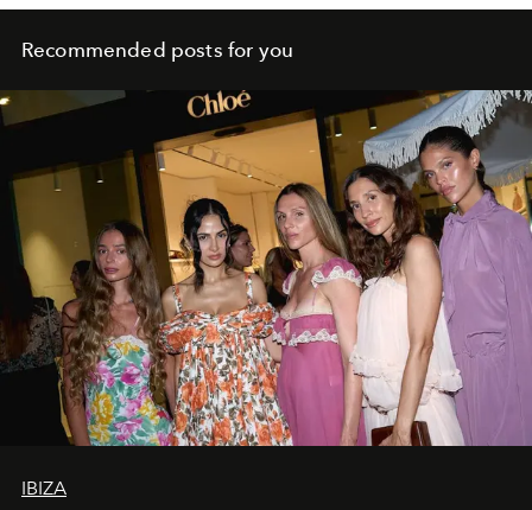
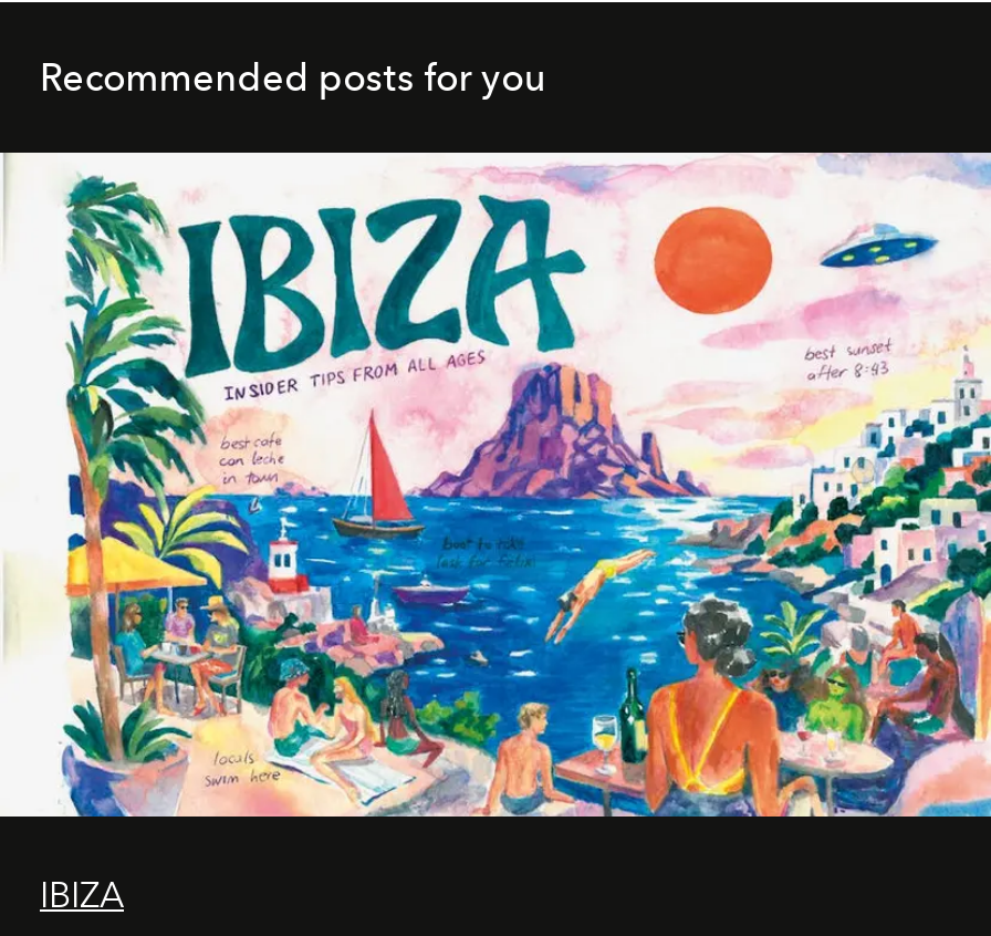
- [image]
+ [image]
